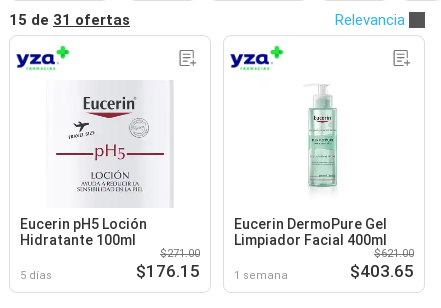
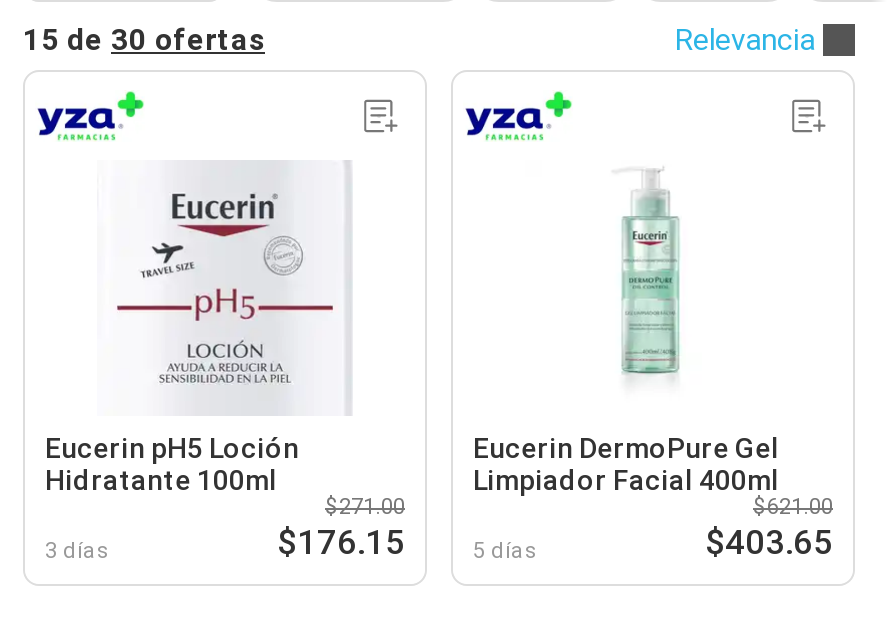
- 15 de 31 ofertas
+ 15 de 30 ofertas

- 5 días
+ 3 días

- 1 semana
+ 5 días
